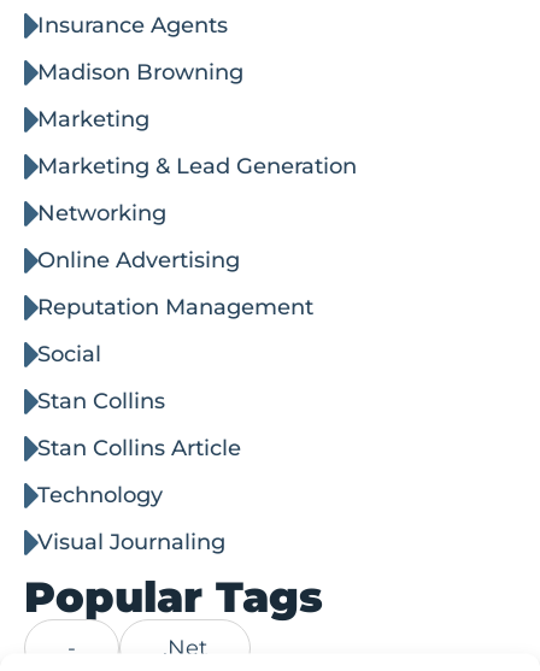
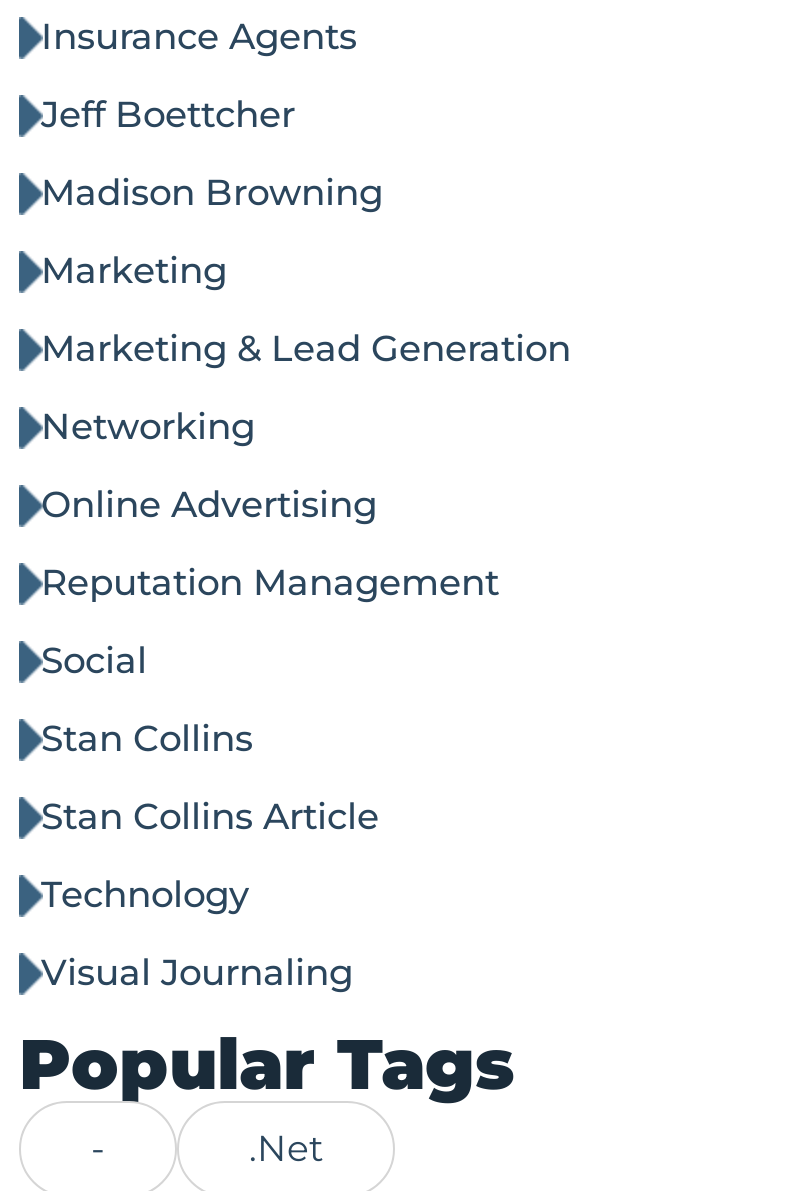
+ Jeff Boettcher
